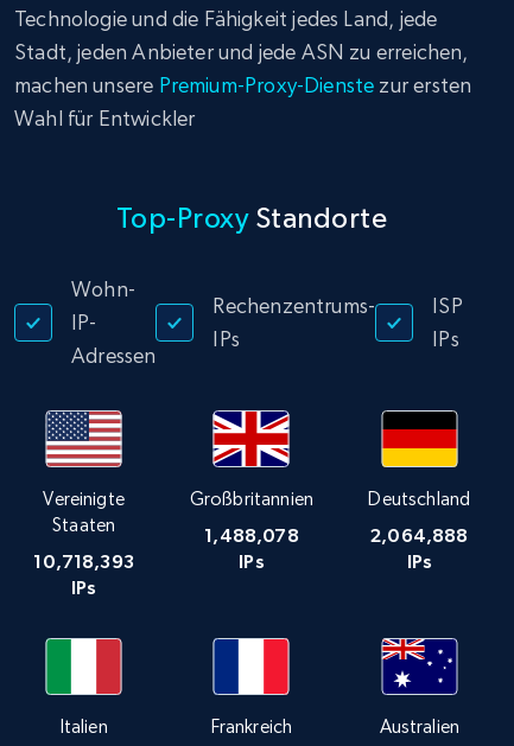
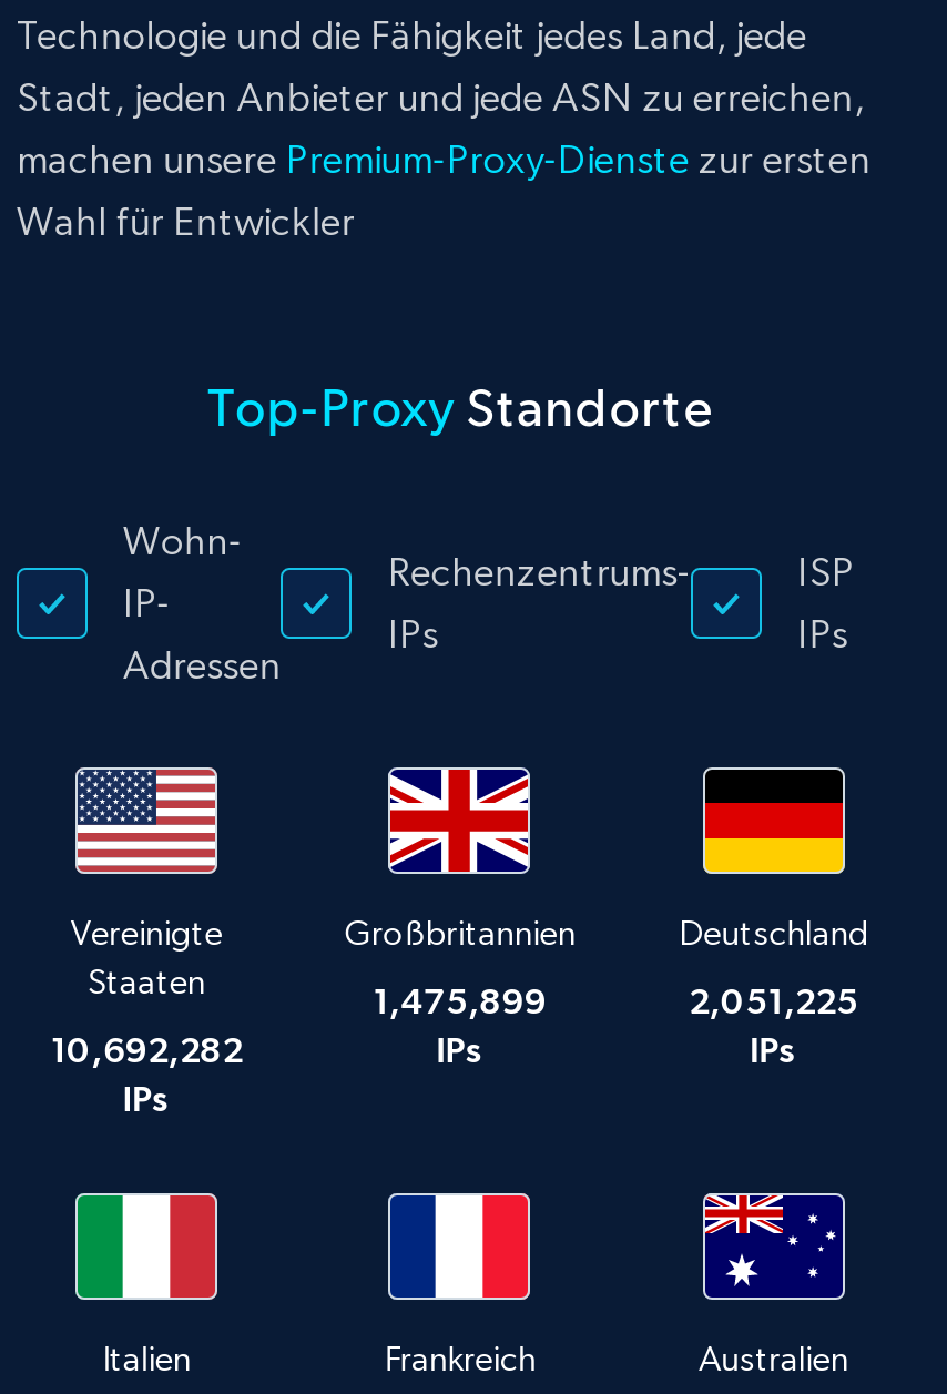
- 1,488,078
+ 1,475,899

- 2,064,888
+ 2,051,225

- 10,718,393
+ 10,692,282
